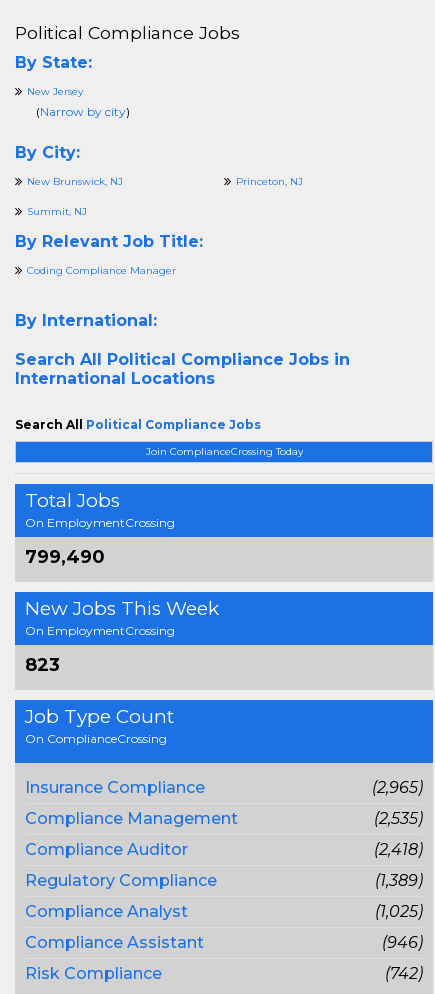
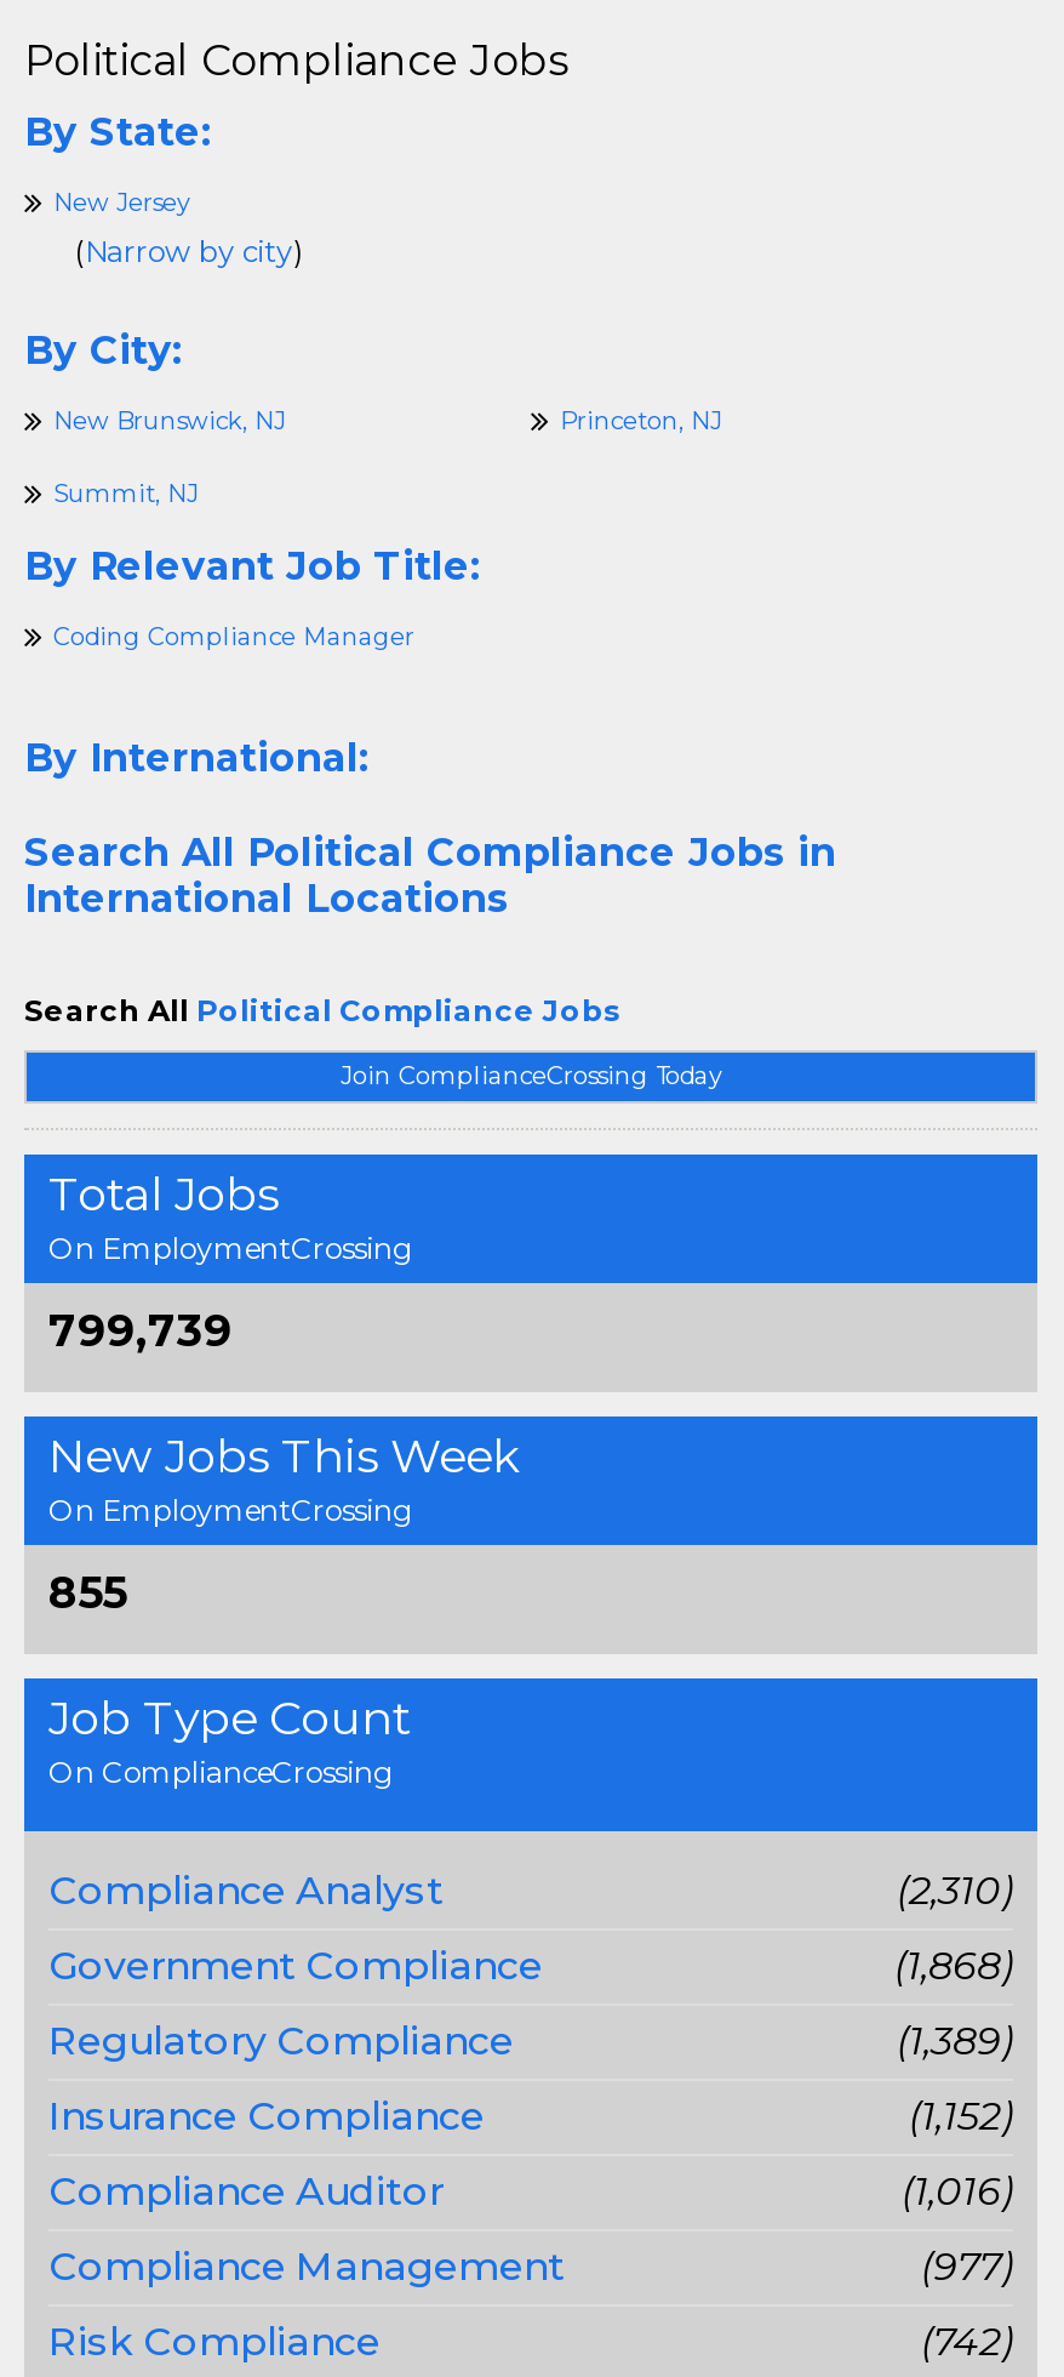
- 799,490
+ 799,739

- 823
+ 855

moved down: Insurance Compliance

- (2,965)
- (2,535)
- (2,418)
+ (2,310)
+ Government Compliance
+ (1,868)

moved down: Compliance Management

moved down: Compliance Auditor

moved up: Regulatory Compliance | (1,389)

moved up: Compliance Analyst

- (1,025)
- Compliance Assistant
- (946)
+ (1,152)
+ (1,016)
+ (977)
